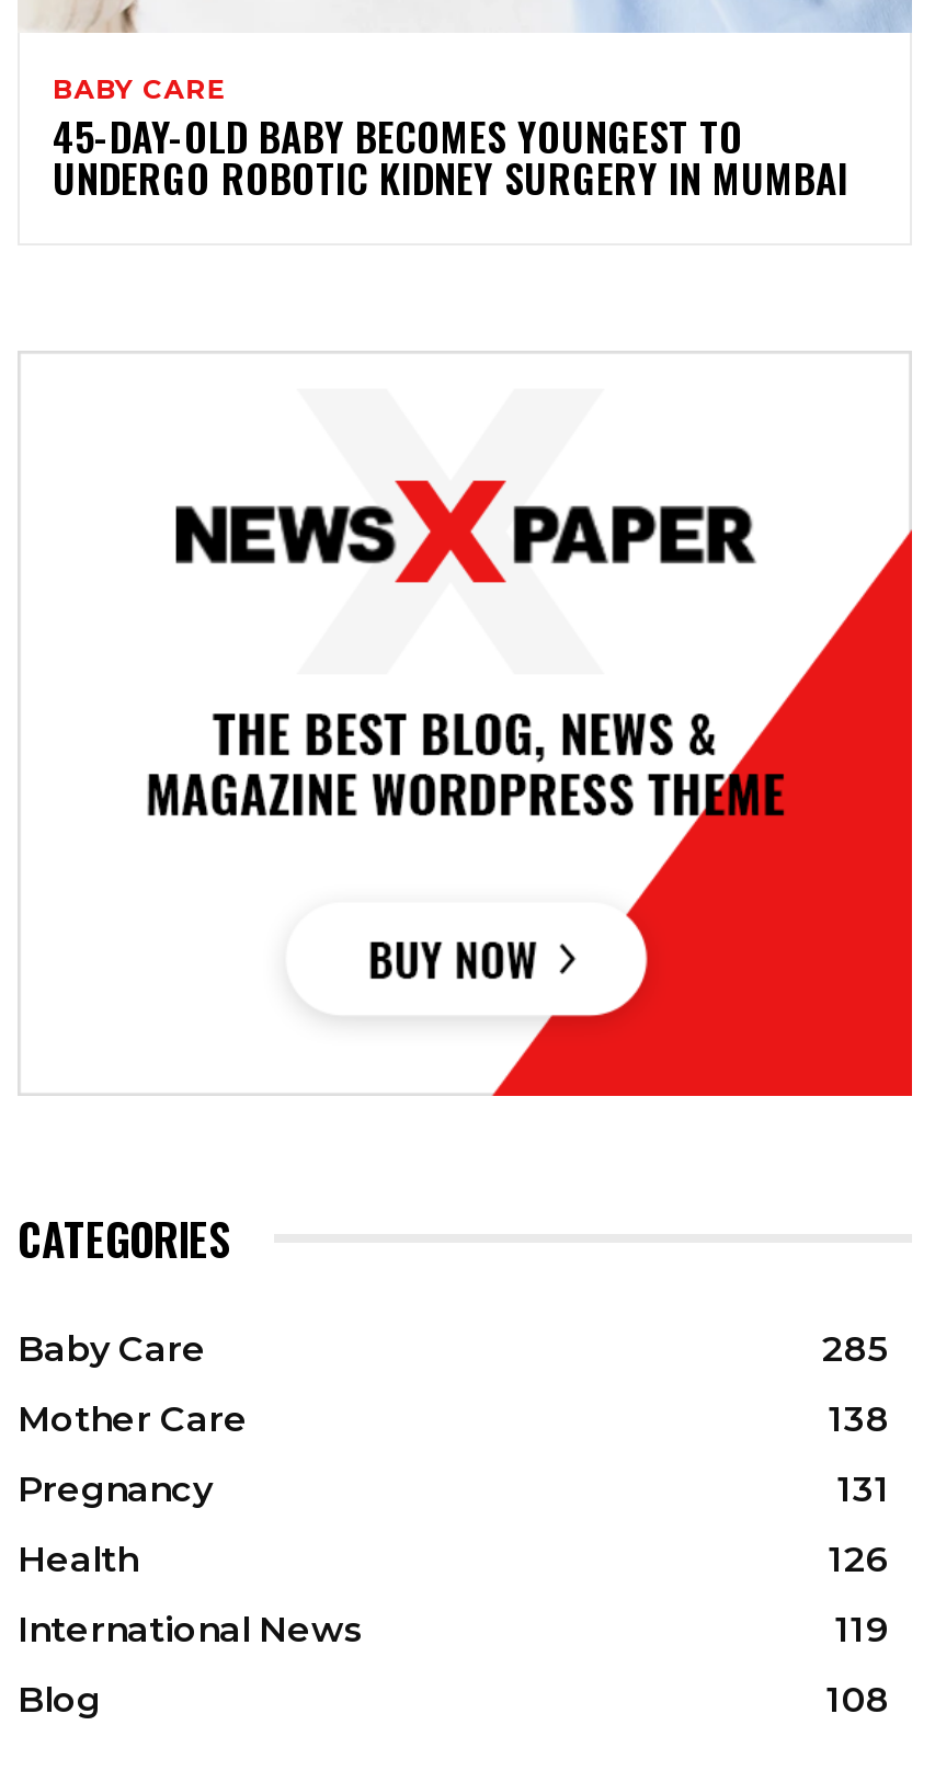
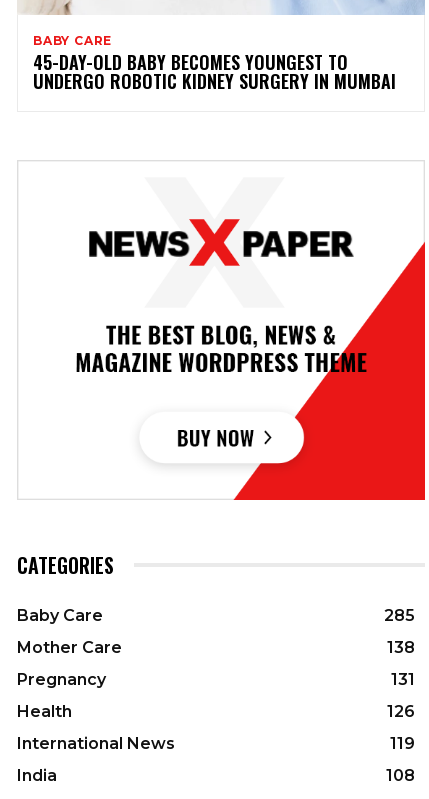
- Blog
+ India
